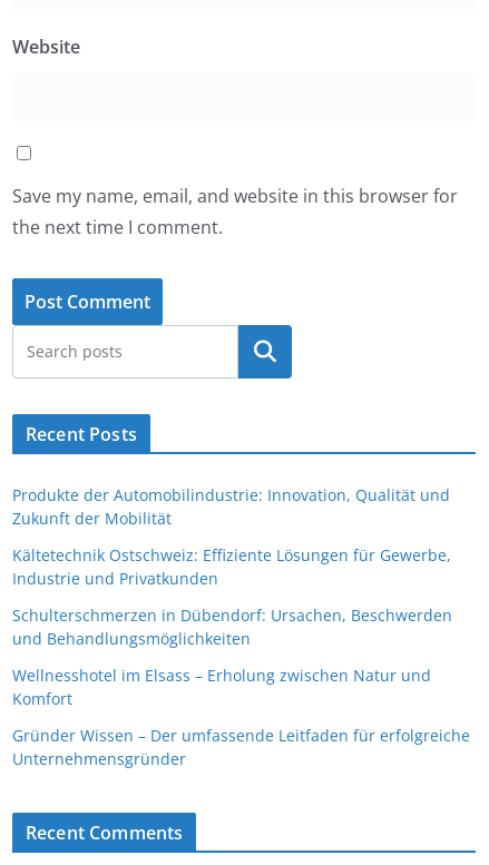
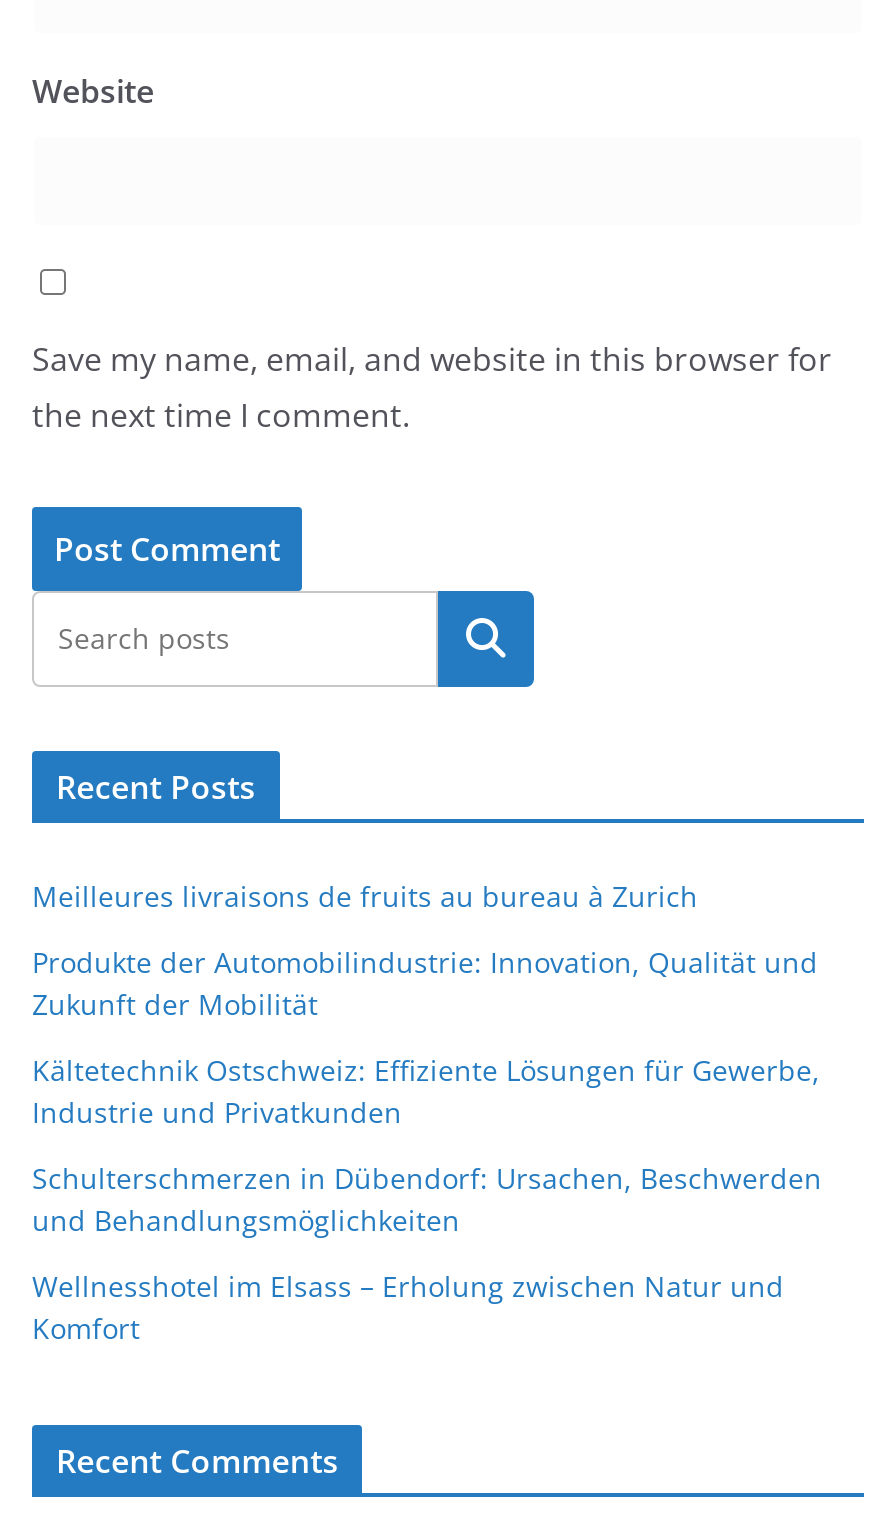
+ Meilleures livraisons de fruits au bureau à Zurich

moved down: Produkte der Automobilindustrie: Innovation, Qualität und | Zukunft der Mobilität | Kältetechnik Ostschweiz: Effiziente Lösungen für Gewerbe, | Industrie und Privatkunden | Schulterschmerzen in Dübendorf: Ursachen, Beschwerden | und Behandlungsmöglichkeiten | Wellnesshotel im Elsass – Erholung zwischen Natur und | Komfort

- Gründer Wissen – Der umfassende Leitfaden für erfolgreiche
- Unternehmensgründer
